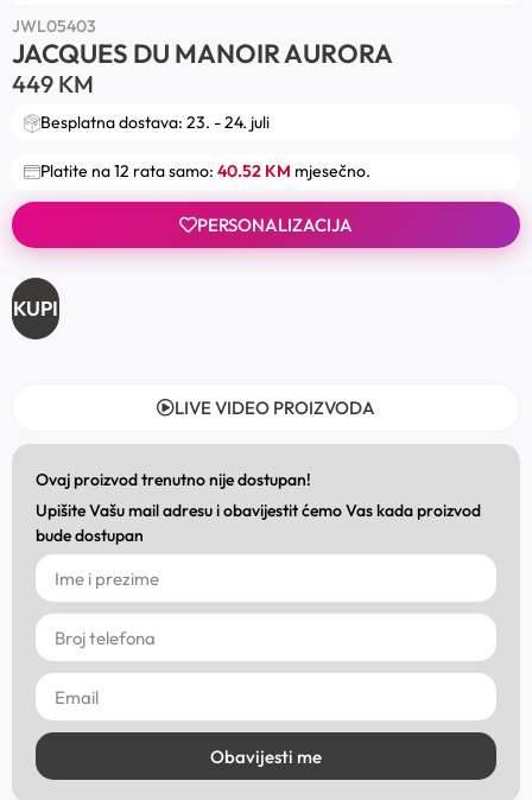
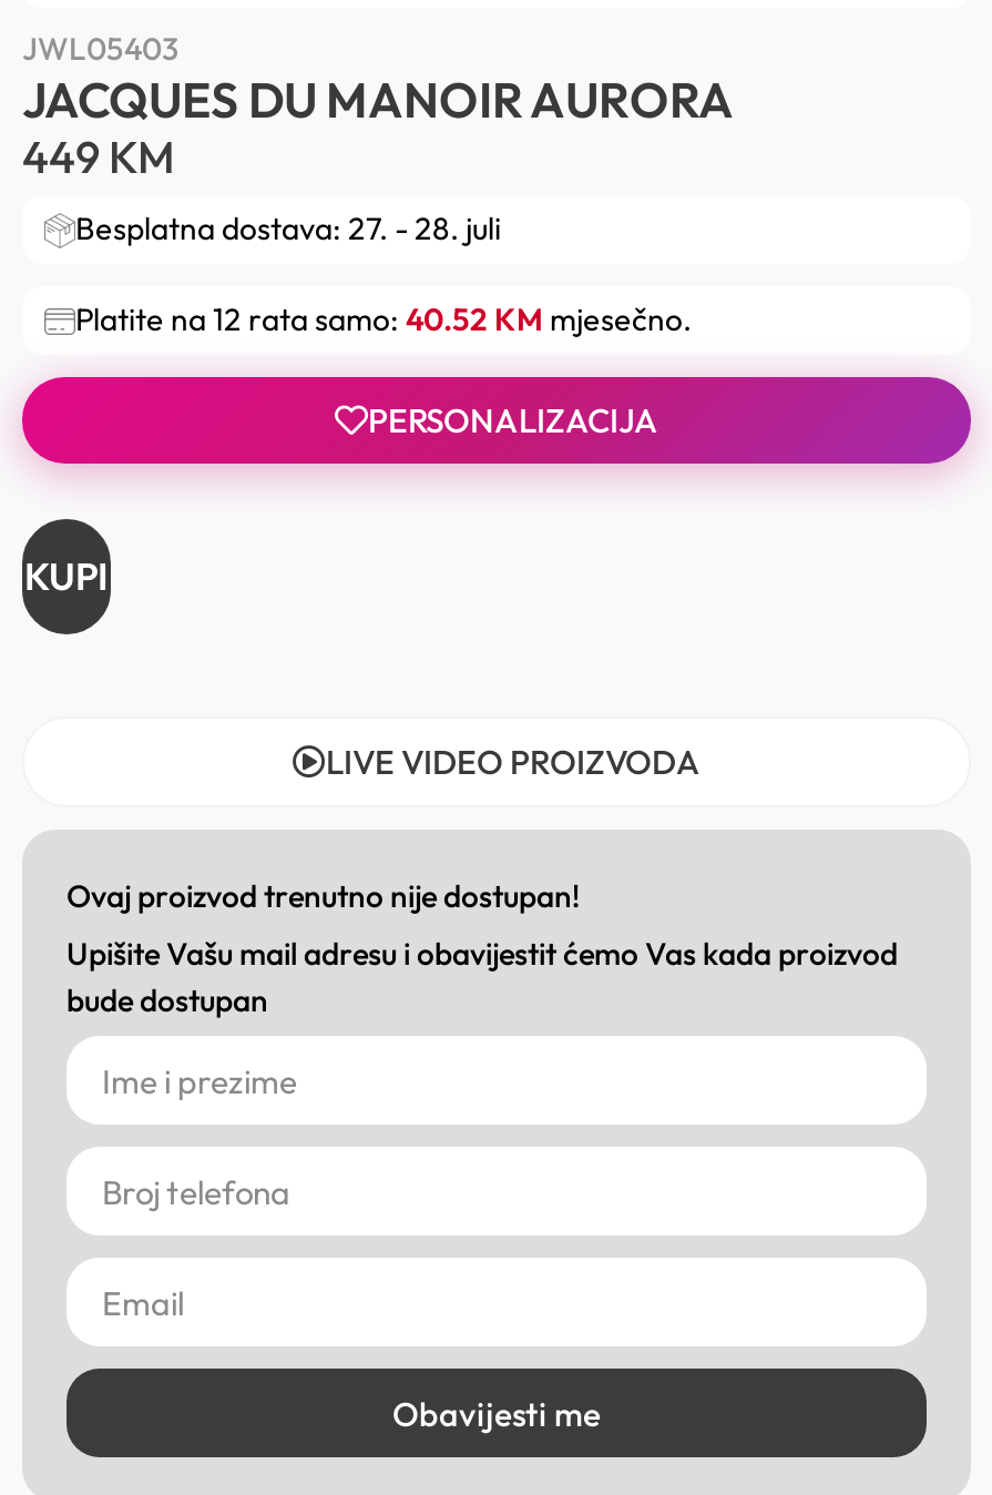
- Besplatna dostava: 23. - 24. juli
+ Besplatna dostava: 27. - 28. juli
